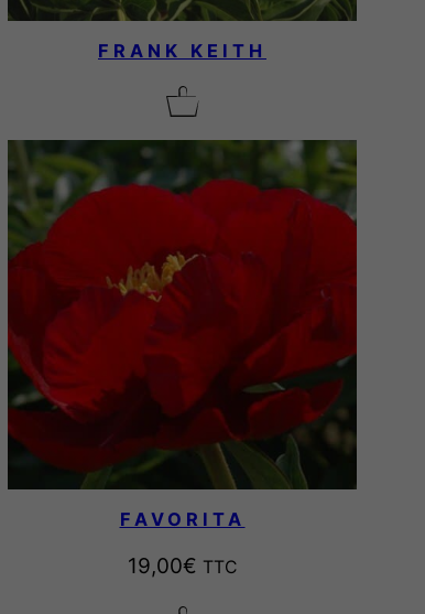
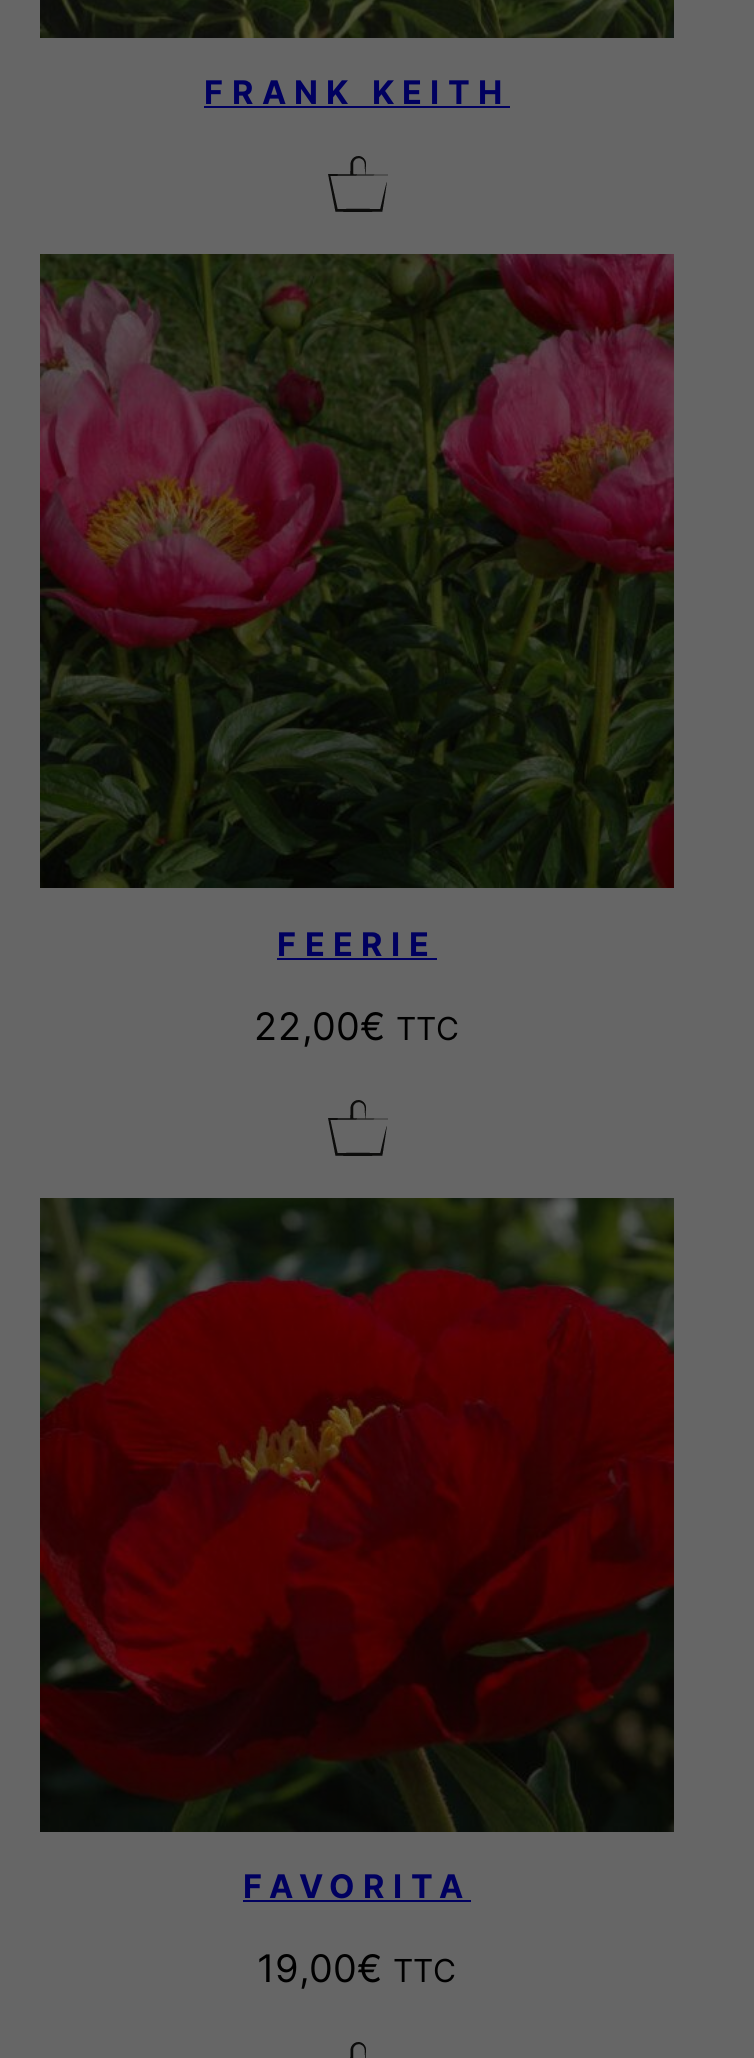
+ [image]
+ FEERIE
+ 22,00€ TTC
